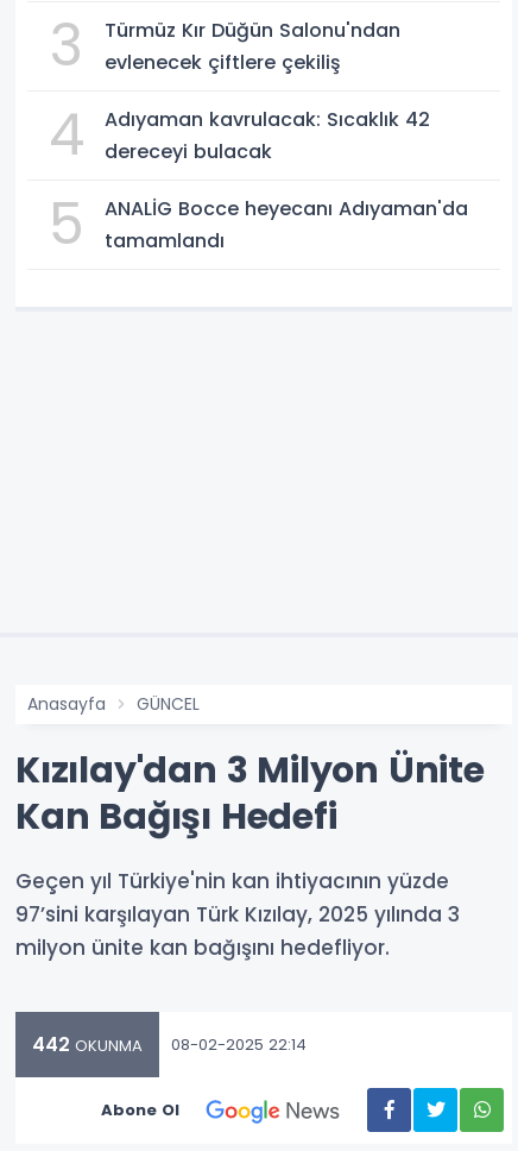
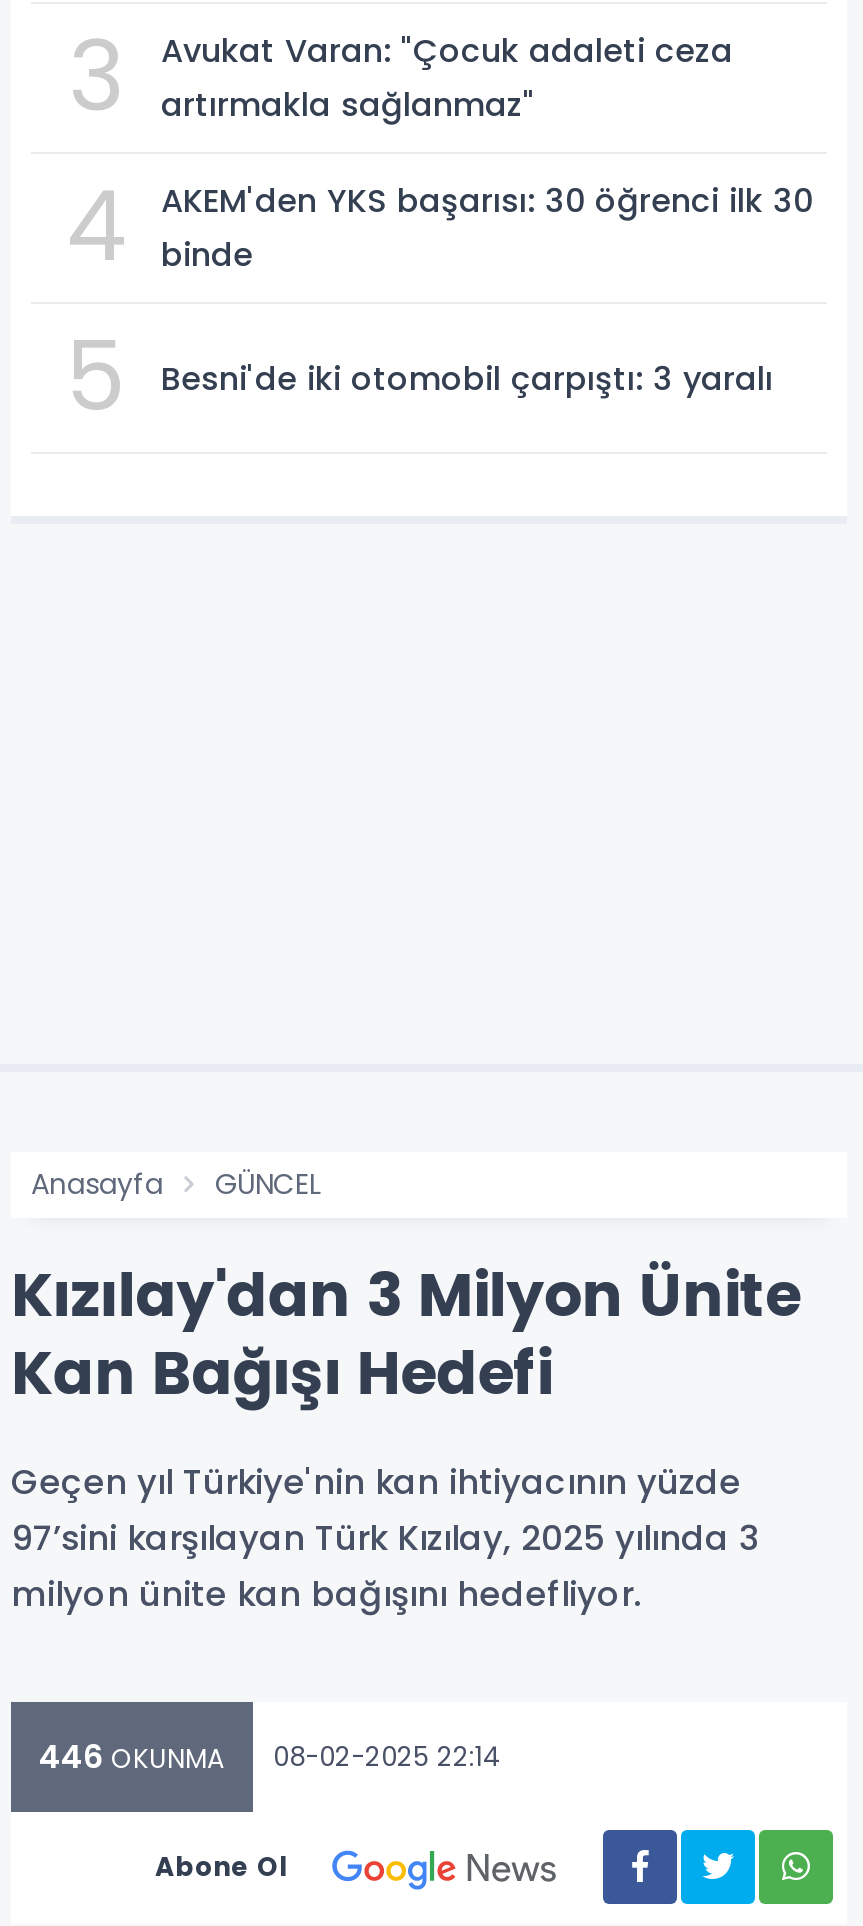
- Türmüz Kır Düğün Salonu'ndan
- evlenecek çiftlere çekiliş
+ Avukat Varan: "Çocuk adaleti ceza
+ artırmakla sağlanmaz"

- Adıyaman kavrulacak: Sıcaklık 42
- dereceyi bulacak
+ AKEM'den YKS başarısı: 30 öğrenci ilk 30
+ binde

- ANALİG Bocce heyecanı Adıyaman'da
- tamamlandı
+ Besni'de iki otomobil çarpıştı: 3 yaralı

- 442 OKUNMA 08-02-2025 22:14
+ 446 OKUNMA 08-02-2025 22:14
